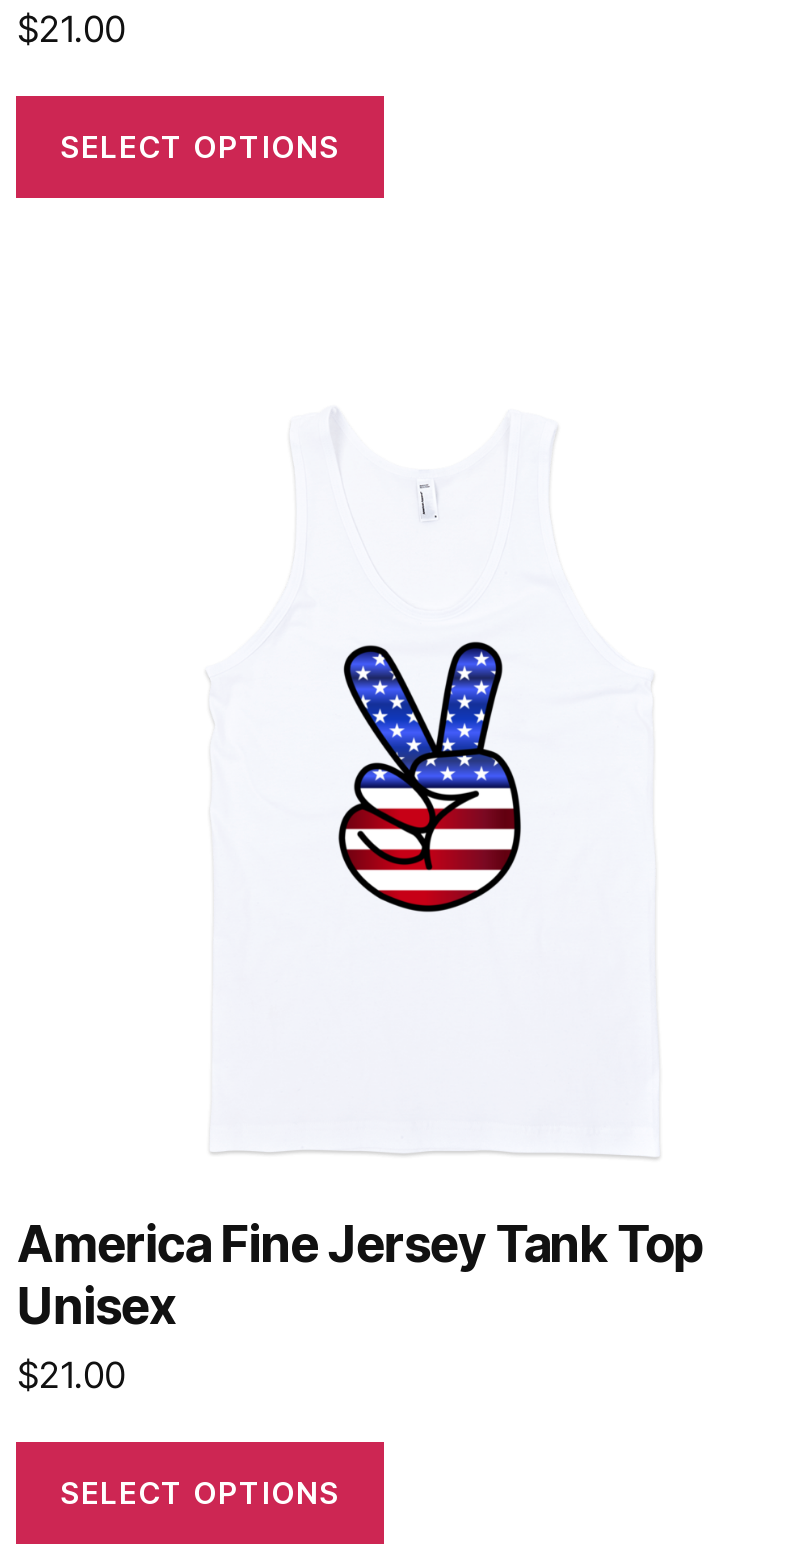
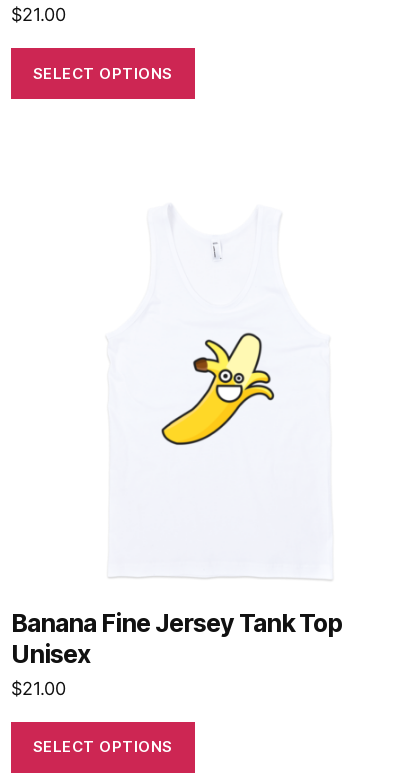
- [image]
+ [image]

- America Fine Jersey Tank Top
+ Banana Fine Jersey Tank Top
